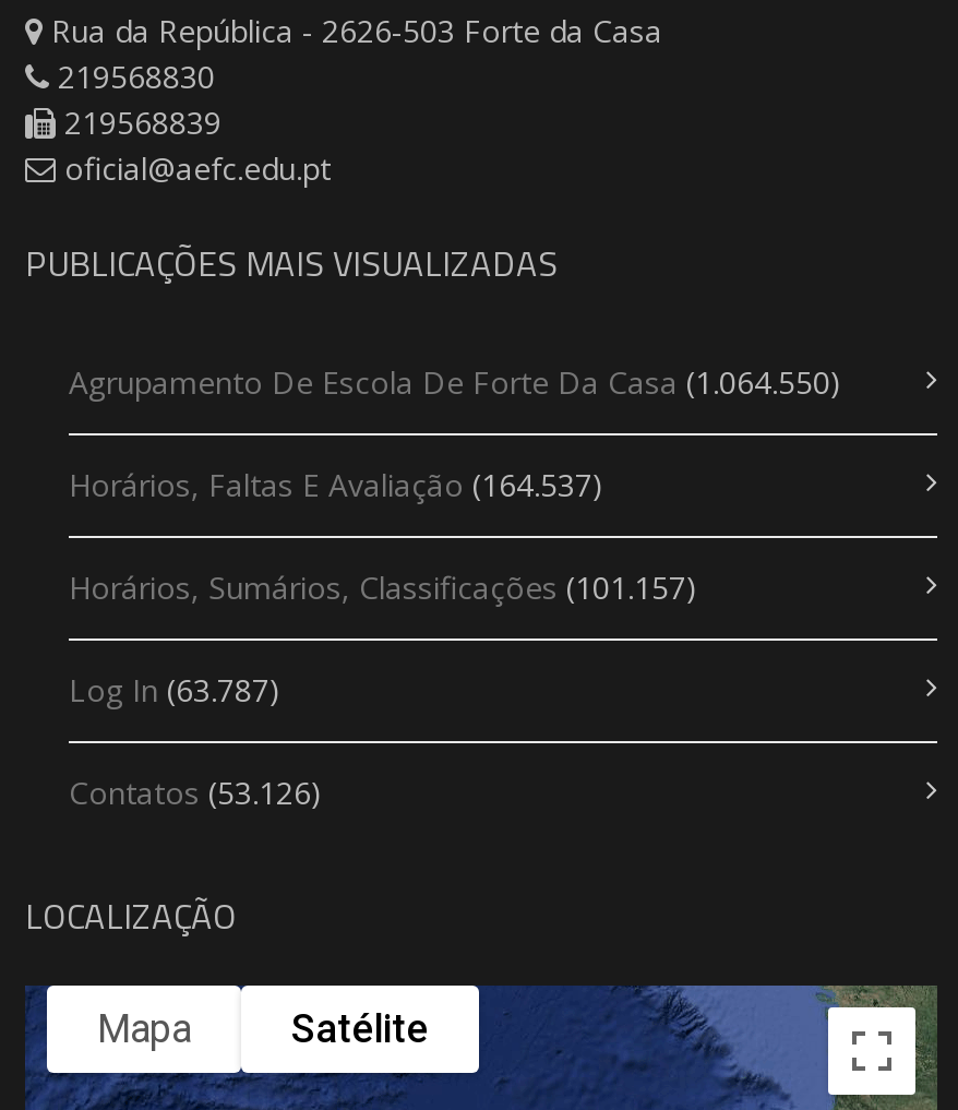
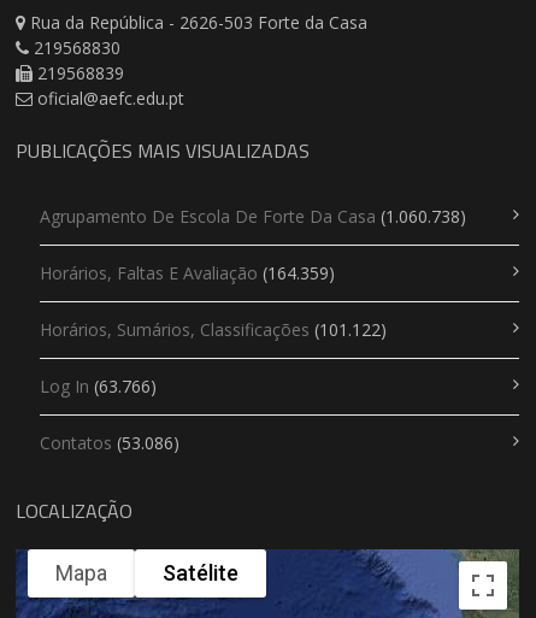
- Agrupamento De Escola De Forte Da Casa (1.064.550)
+ Agrupamento De Escola De Forte Da Casa (1.060.738)

- Horários, Faltas E Avaliação (164.537)
+ Horários, Faltas E Avaliação (164.359)

- Horários, Sumários, Classificações (101.157)
+ Horários, Sumários, Classificações (101.122)

- Log In (63.787)
+ Log In (63.766)

- Contatos (53.126)
+ Contatos (53.086)
